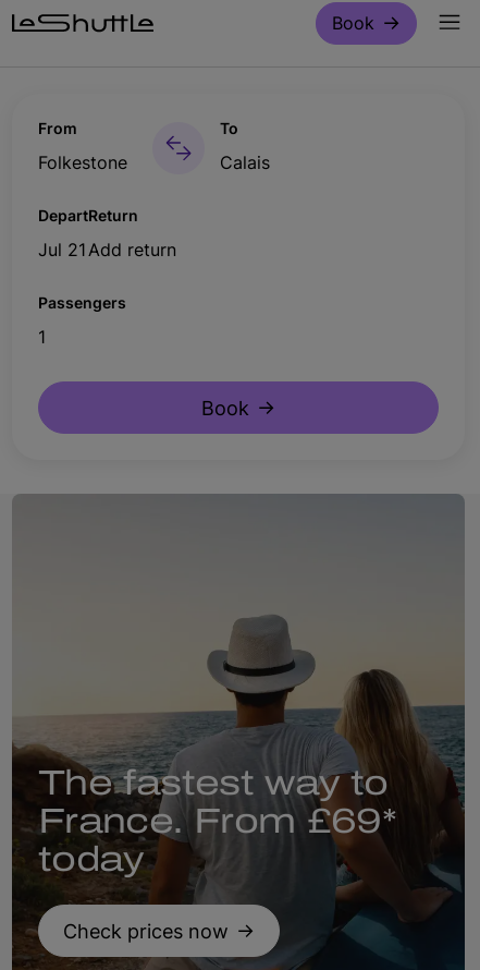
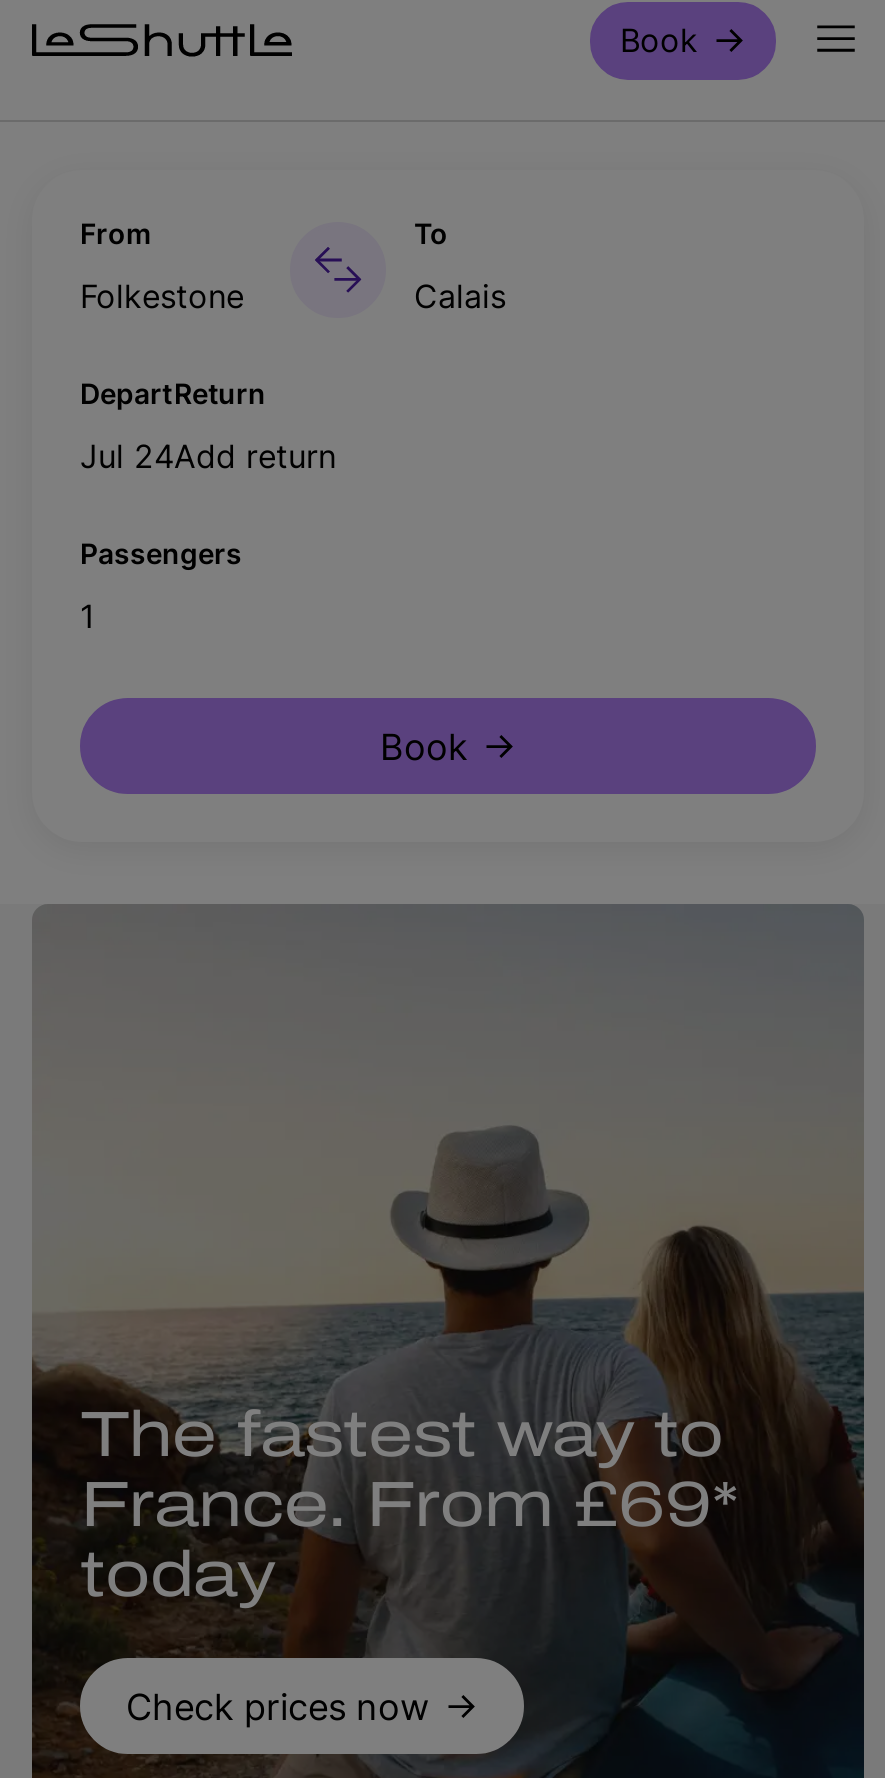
- Jul 21 Add return
+ Jul 24 Add return
